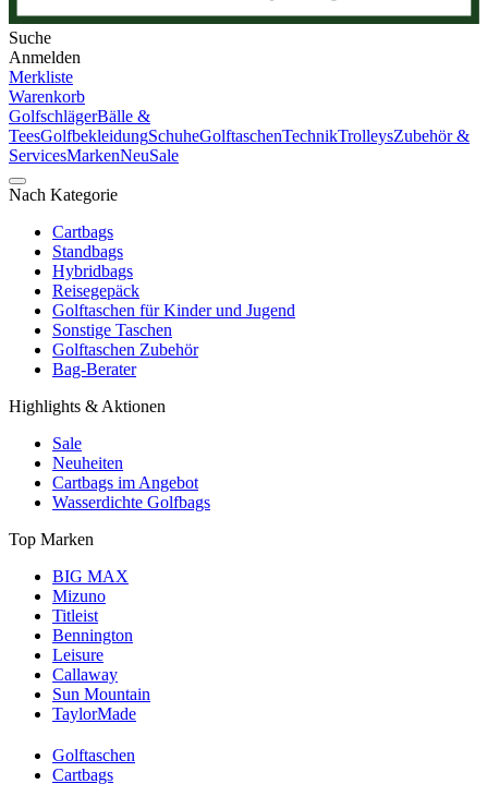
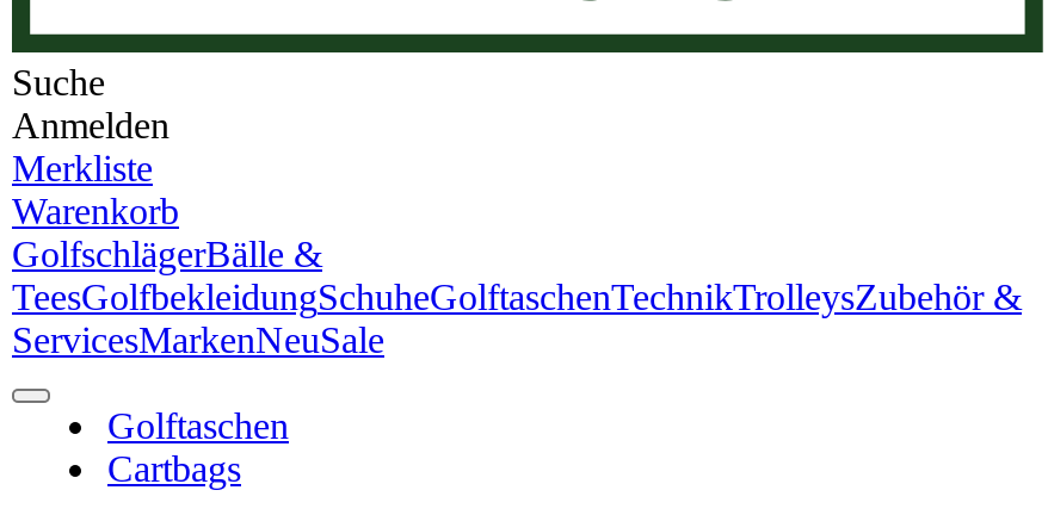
- Nach Kategorie
- Cartbags
- Standbags
- Hybridbags
- Reisegepäck
- Golftaschen für Kinder und Jugend
- Sonstige Taschen
- Golftaschen Zubehör
- Bag-Berater
- Highlights & Aktionen
- Sale
- Neuheiten
- Cartbags im Angebot
- Wasserdichte Golfbags
- Top Marken
- BIG MAX
- Mizuno
- Titleist
- Bennington
- Leisure
- Callaway
- Sun Mountain
- TaylorMade
